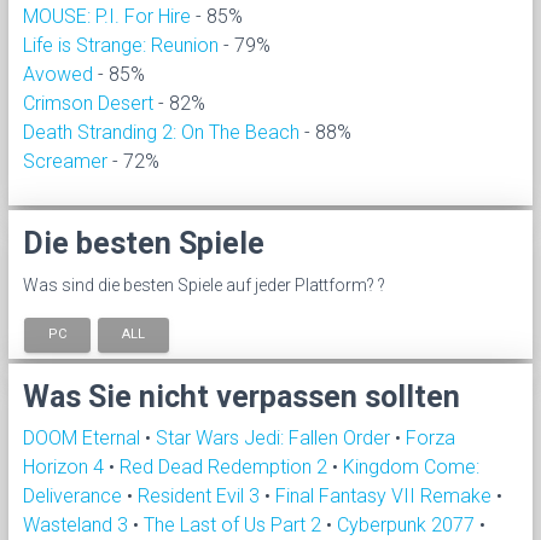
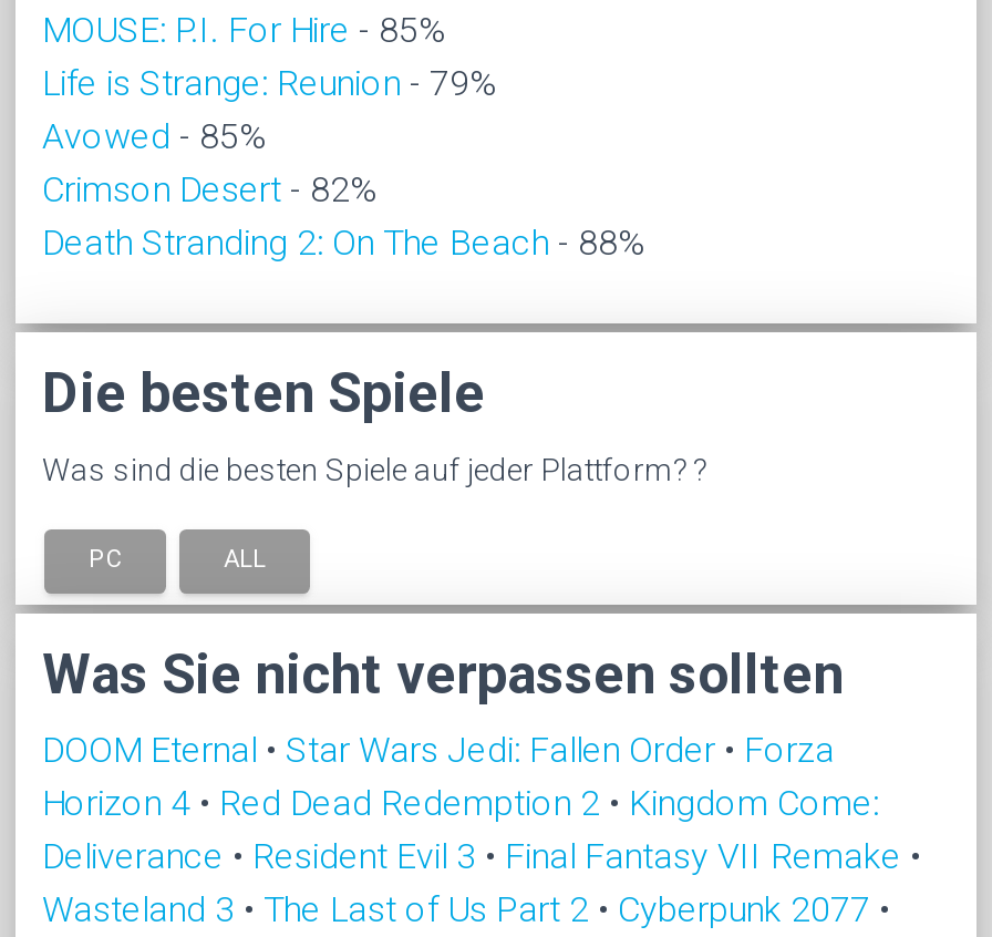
- Screamer - 72%
